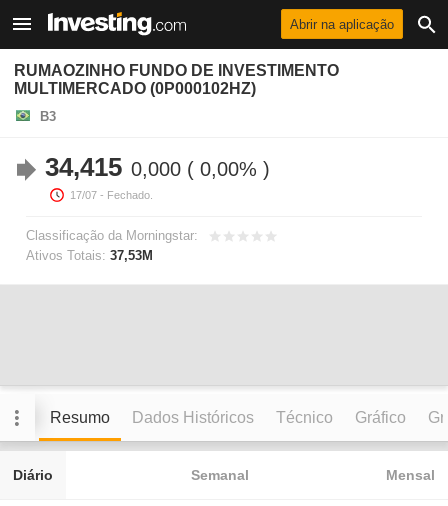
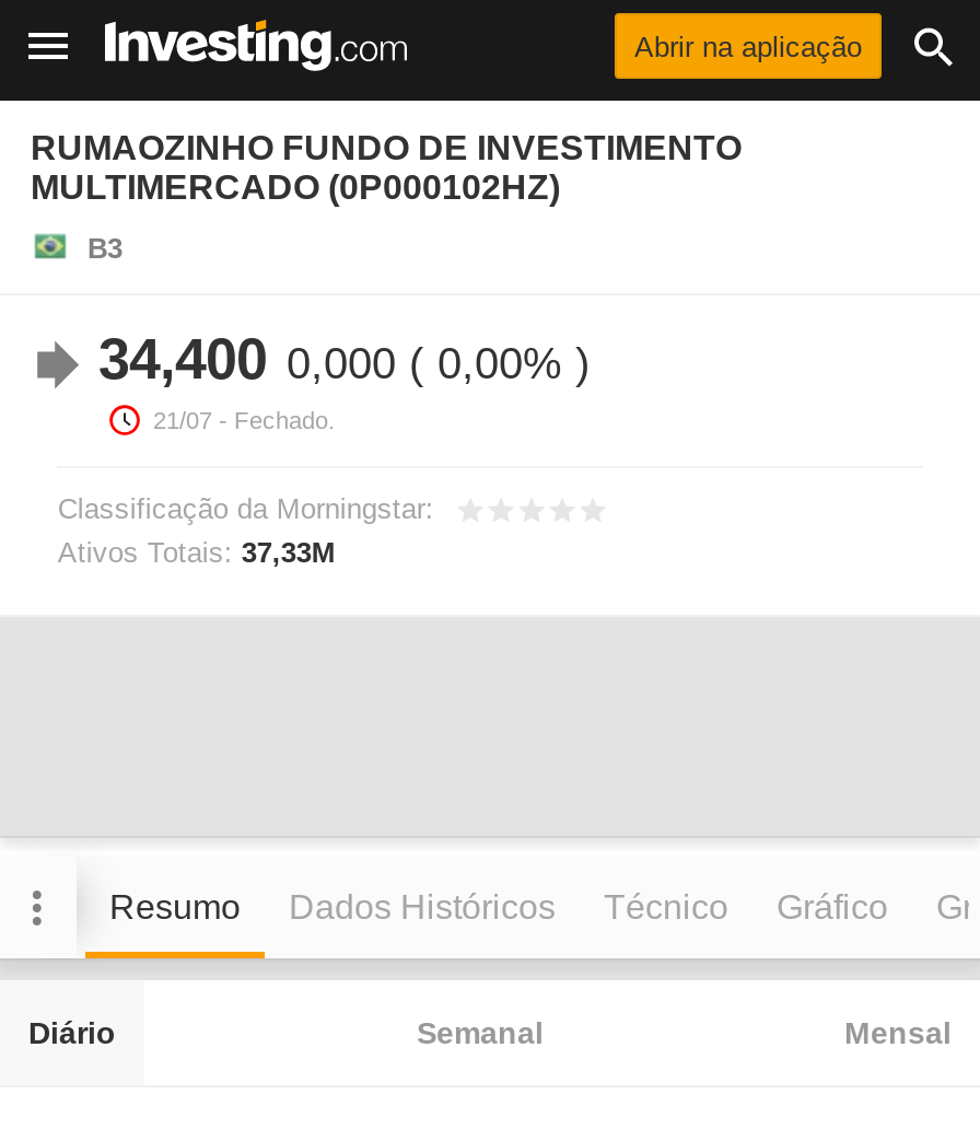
- 34,415 0,000 0,00%
+ 34,400 0,000 0,00%

- 17/07 - Fechado.
+ 21/07 - Fechado.

- Ativos Totais: 37,53M
+ Ativos Totais: 37,33M
